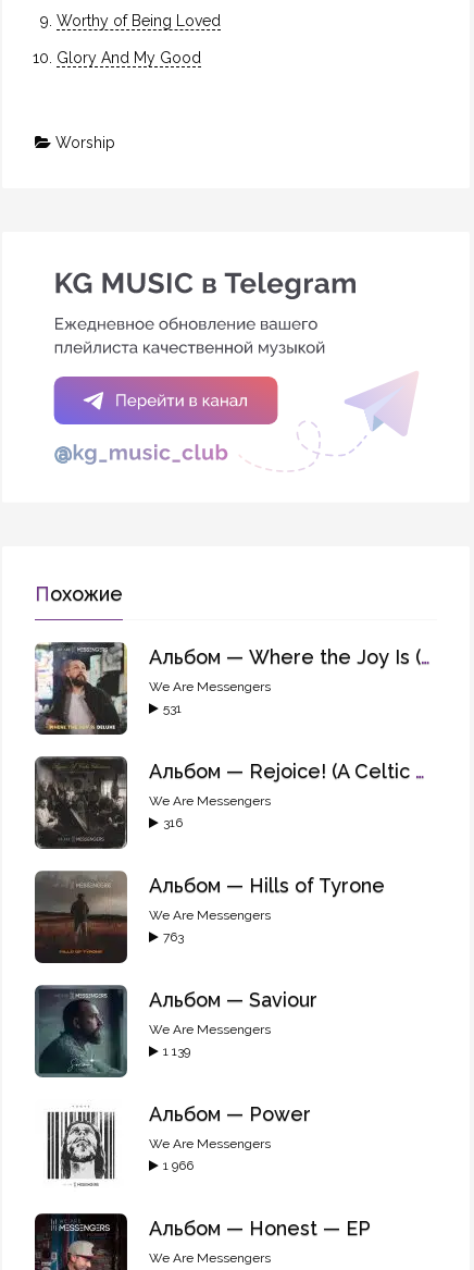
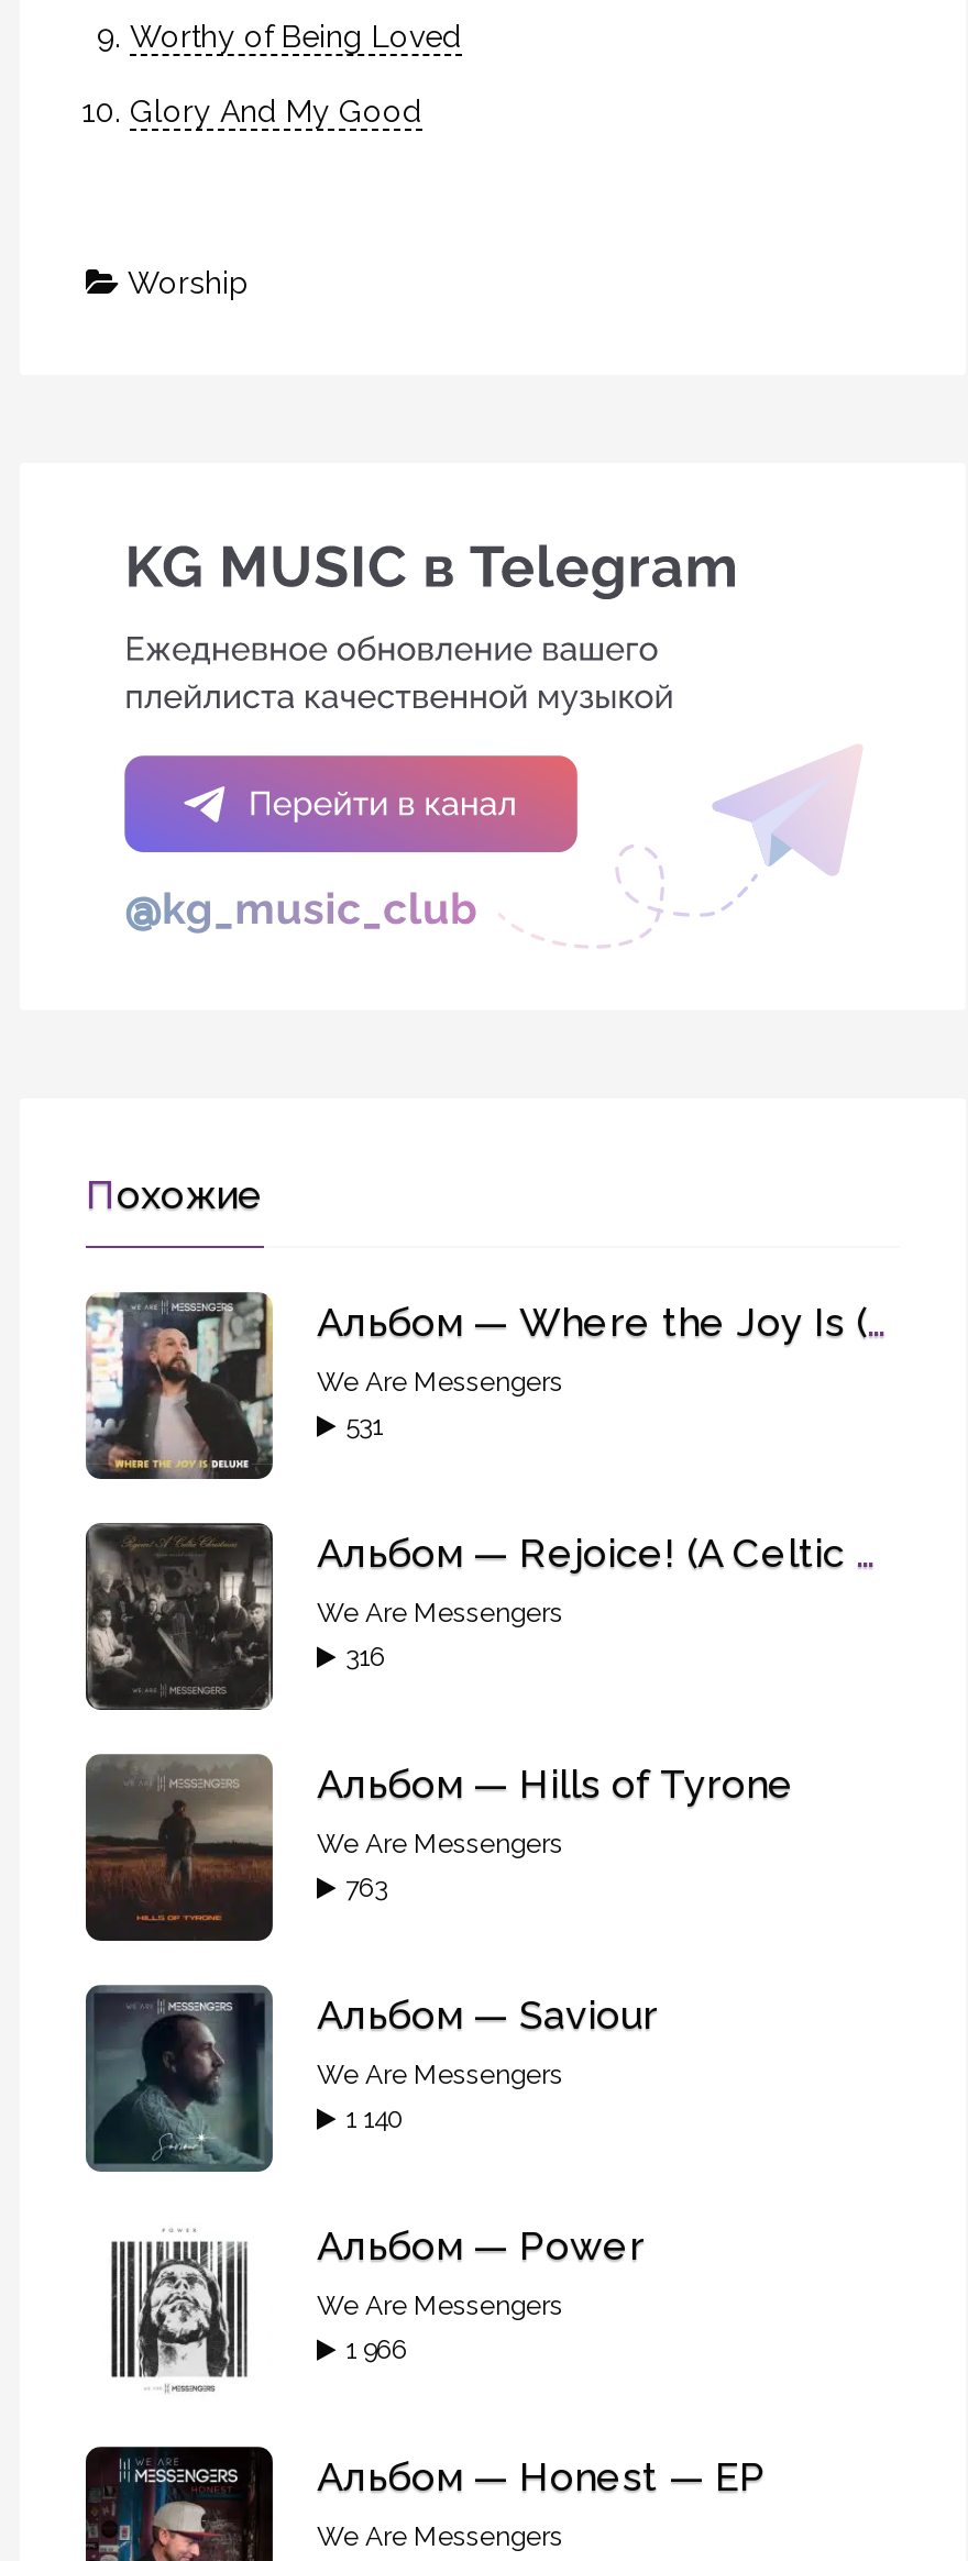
- 1 139
+ 1 140
